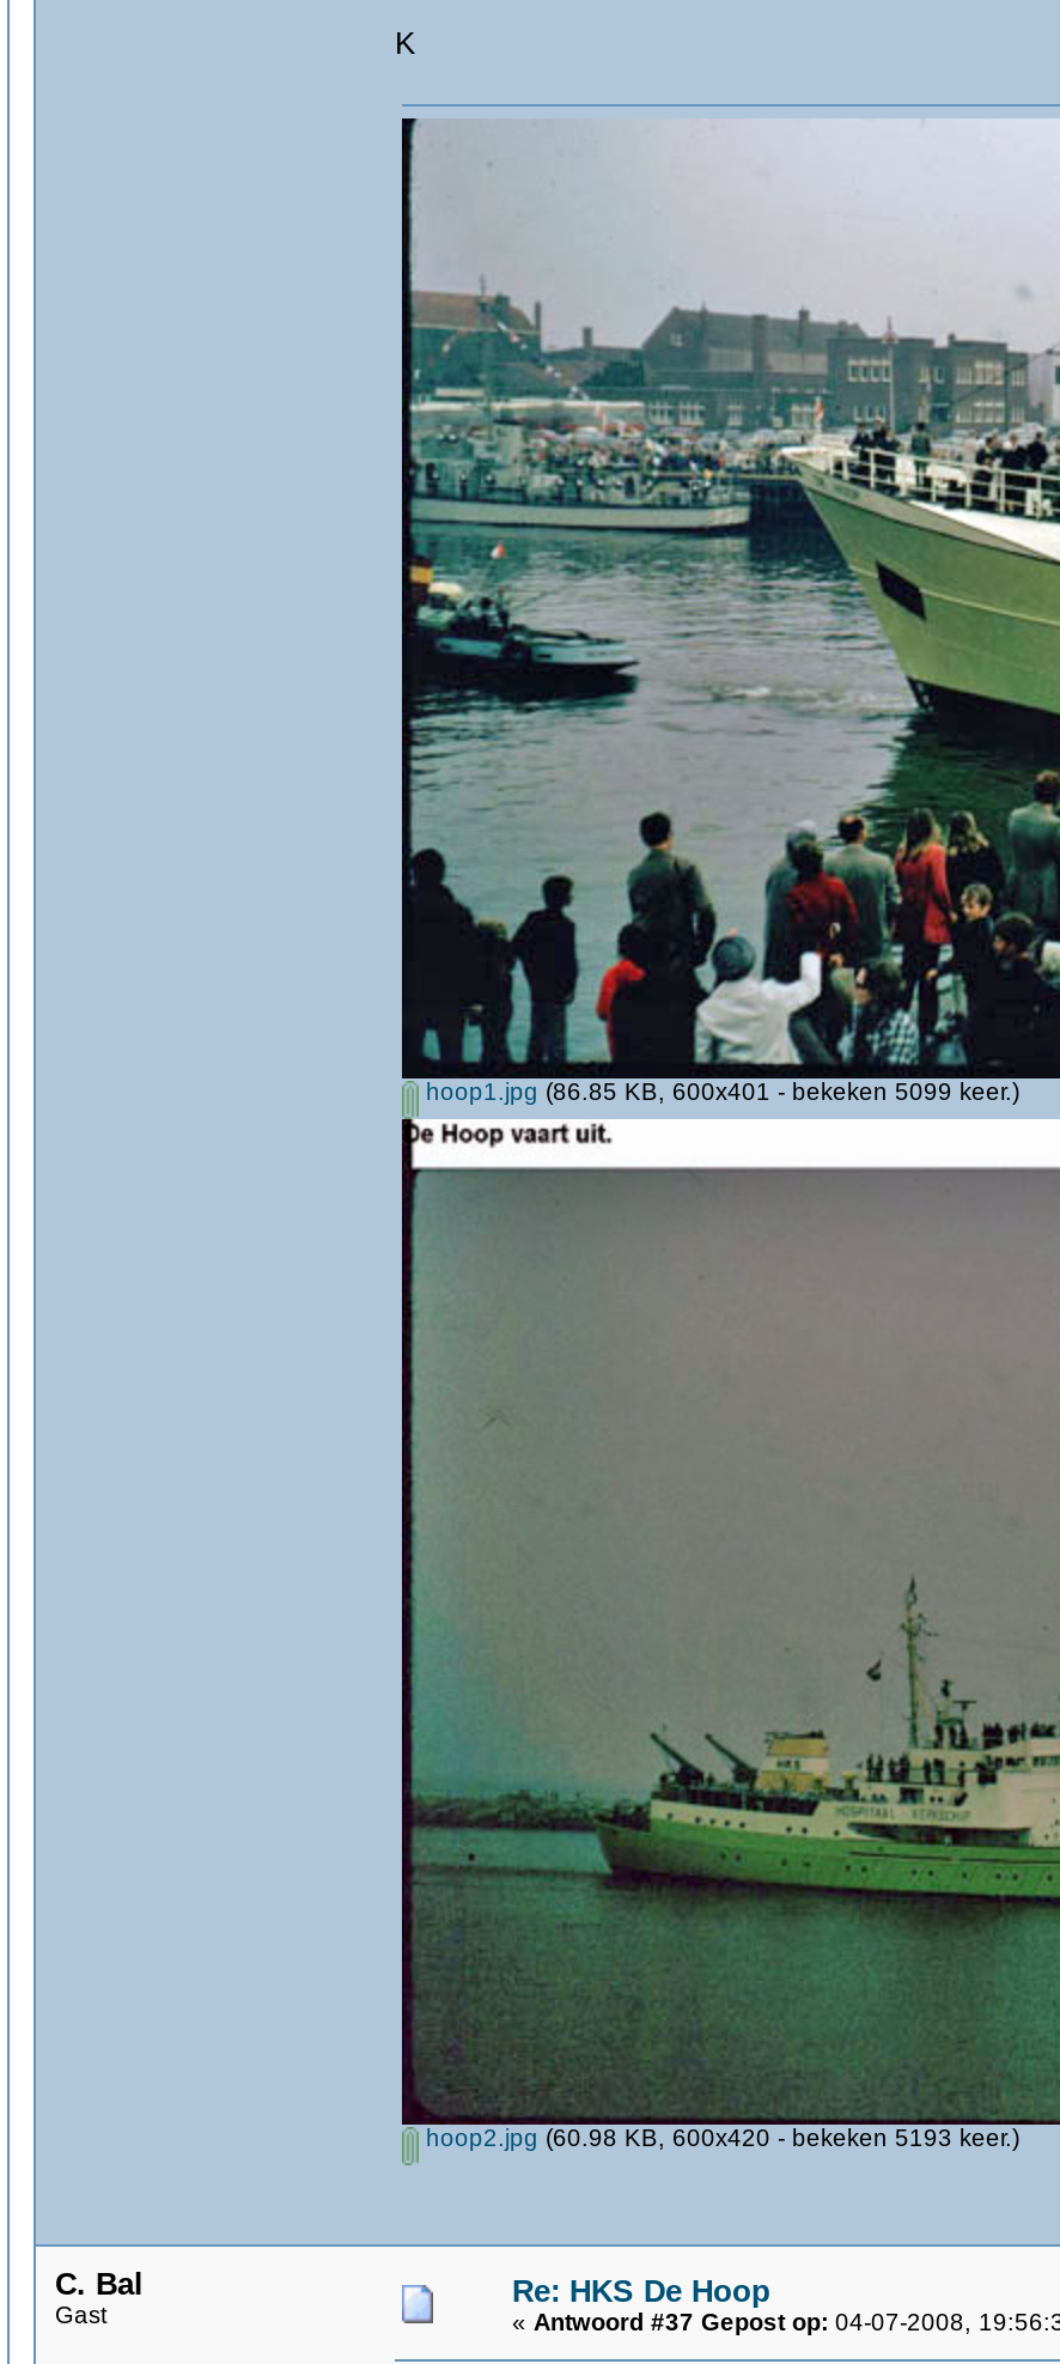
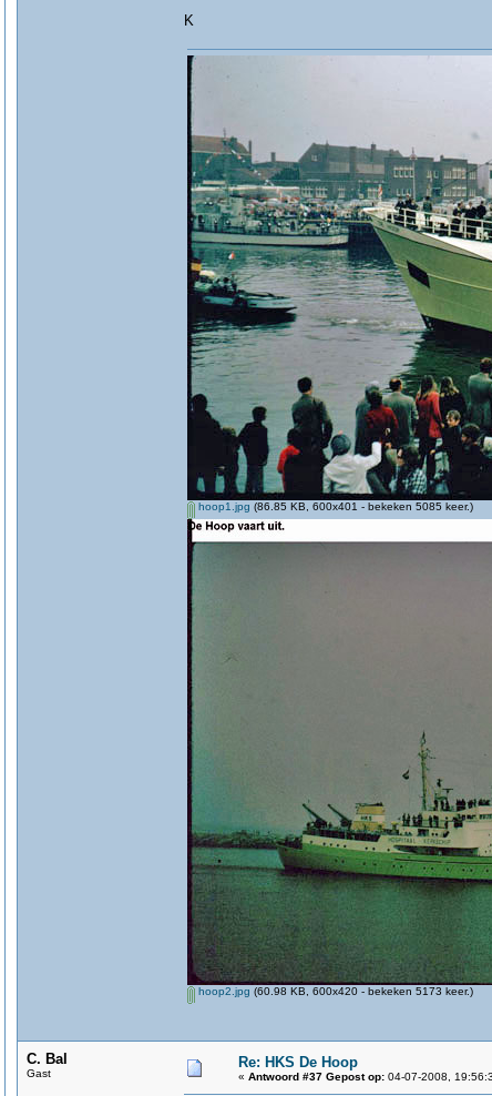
- hoop1.jpg(86.85 KB, 600x401 - bekeken 5099 keer.)
+ hoop1.jpg(86.85 KB, 600x401 - bekeken 5085 keer.)

- hoop2.jpg(60.98 KB, 600x420 - bekeken 5193 keer.)
+ hoop2.jpg(60.98 KB, 600x420 - bekeken 5173 keer.)
